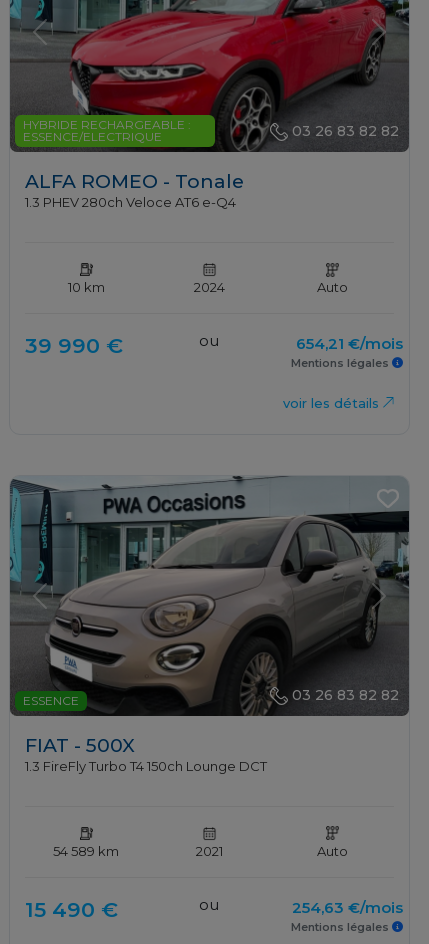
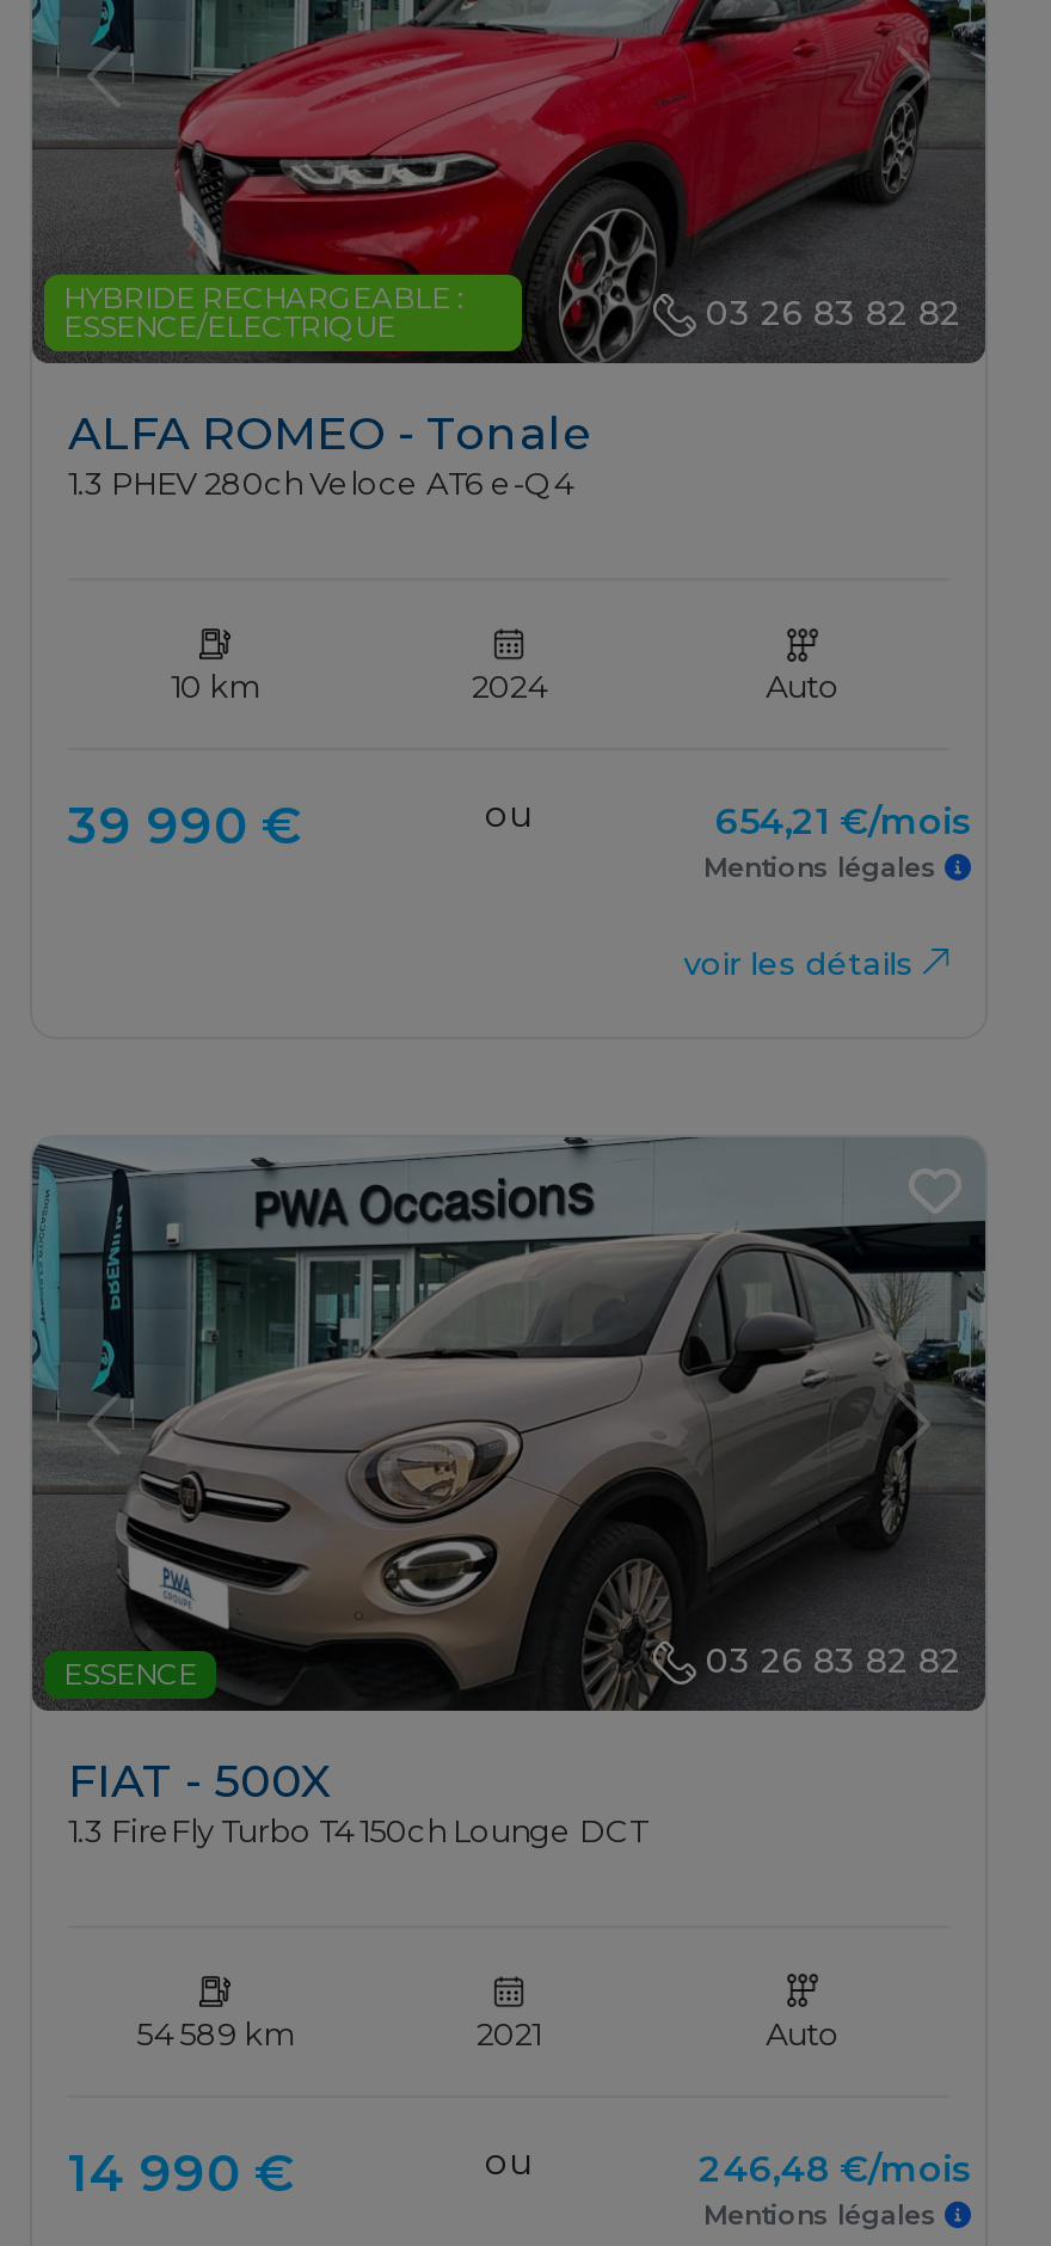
- 15 490 €
+ 14 990 €

- 254,63 €/mois
+ 246,48 €/mois
